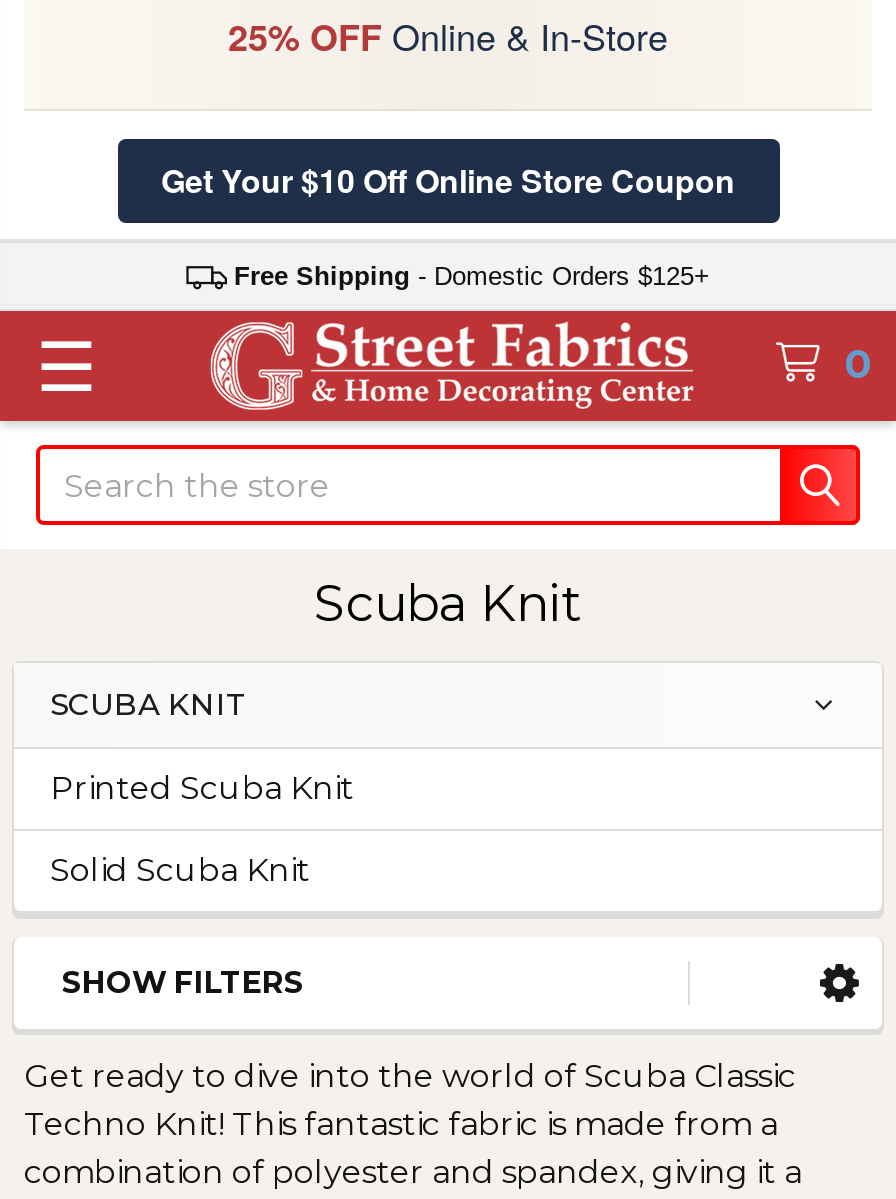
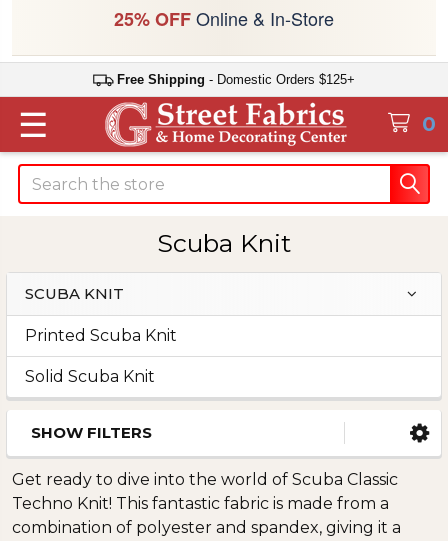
- Get Your $10 Off Online Store Coupon
